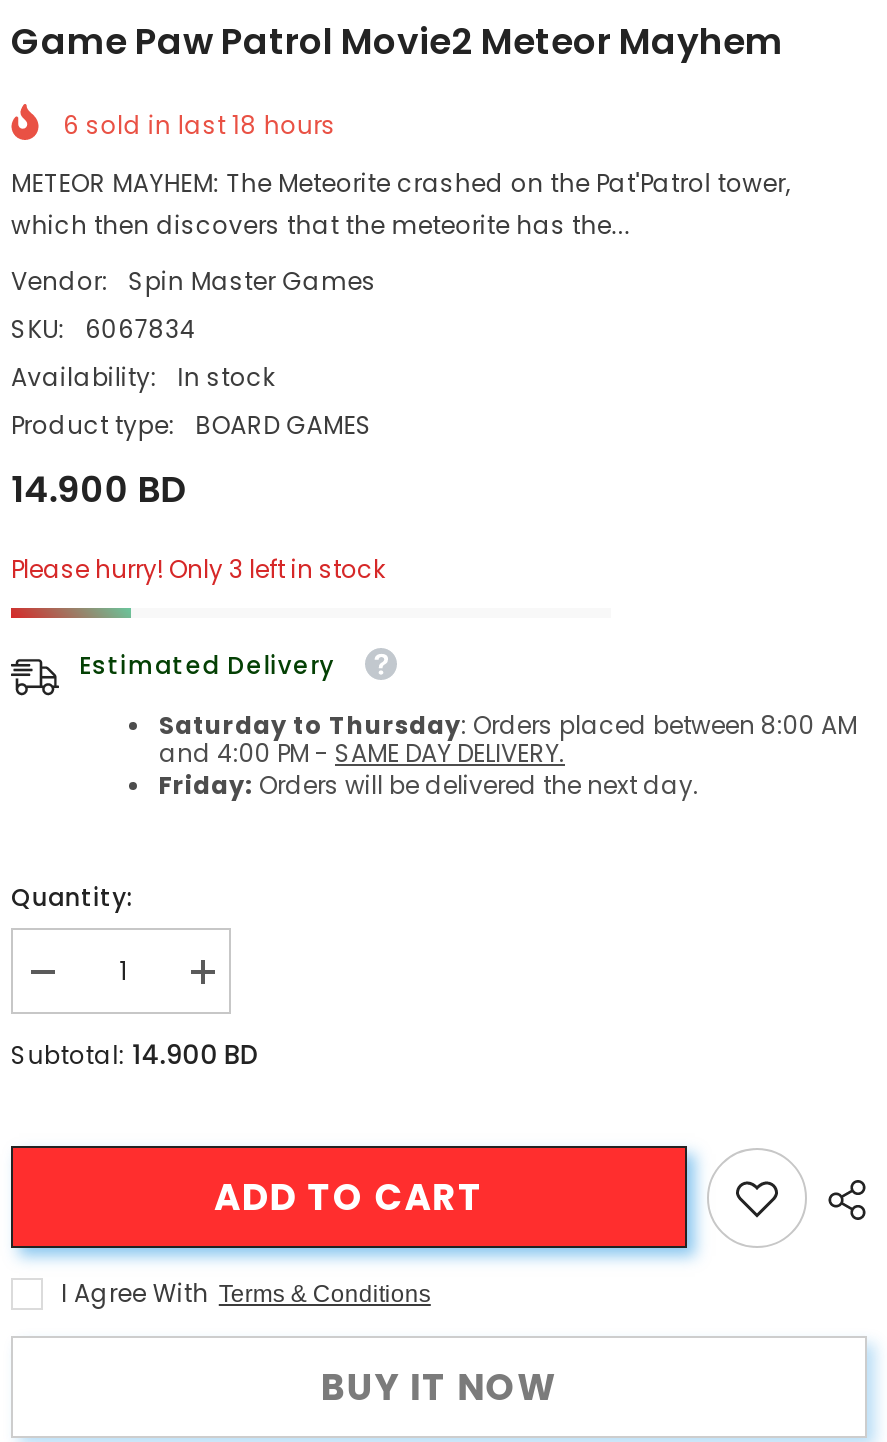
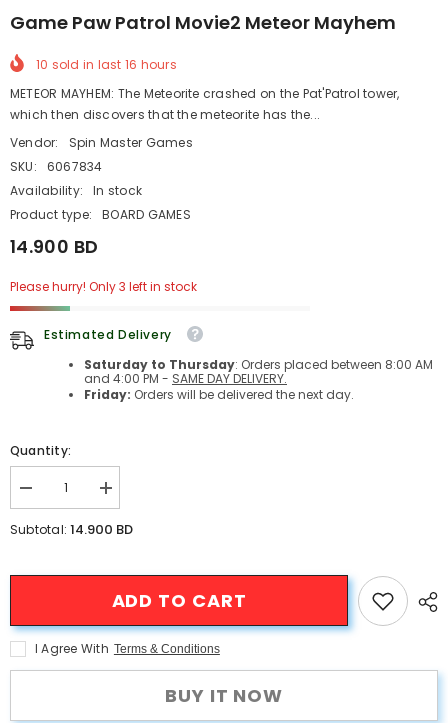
- 6 sold in last 18 hours
+ 10 sold in last 16 hours
